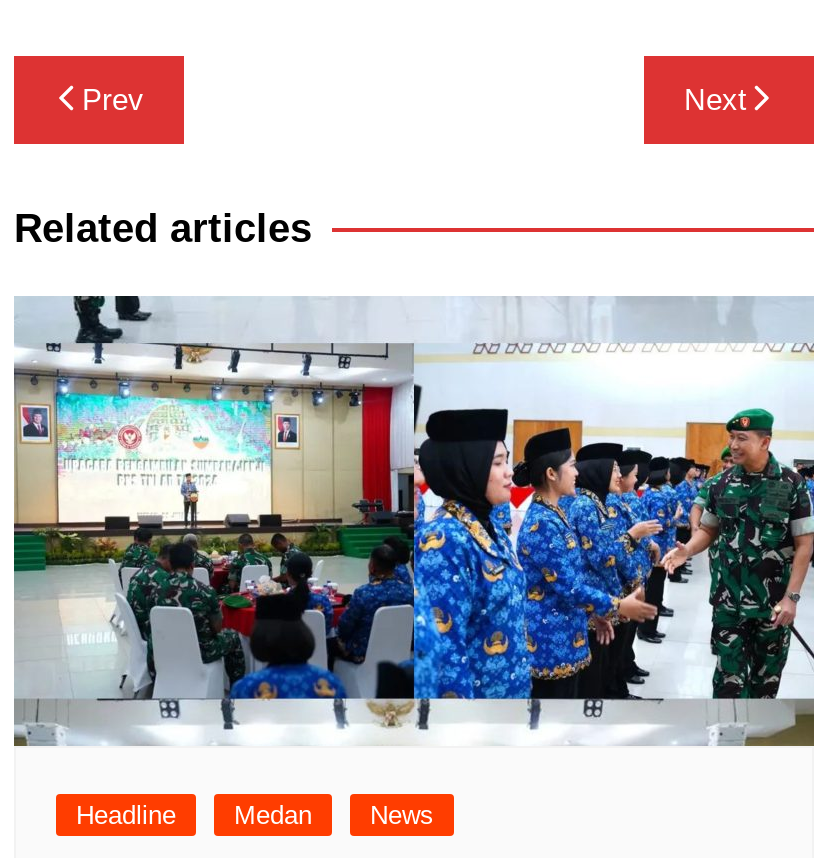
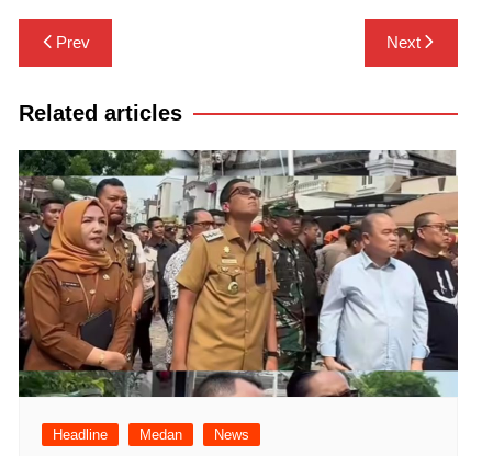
- [image]
+ [image]
